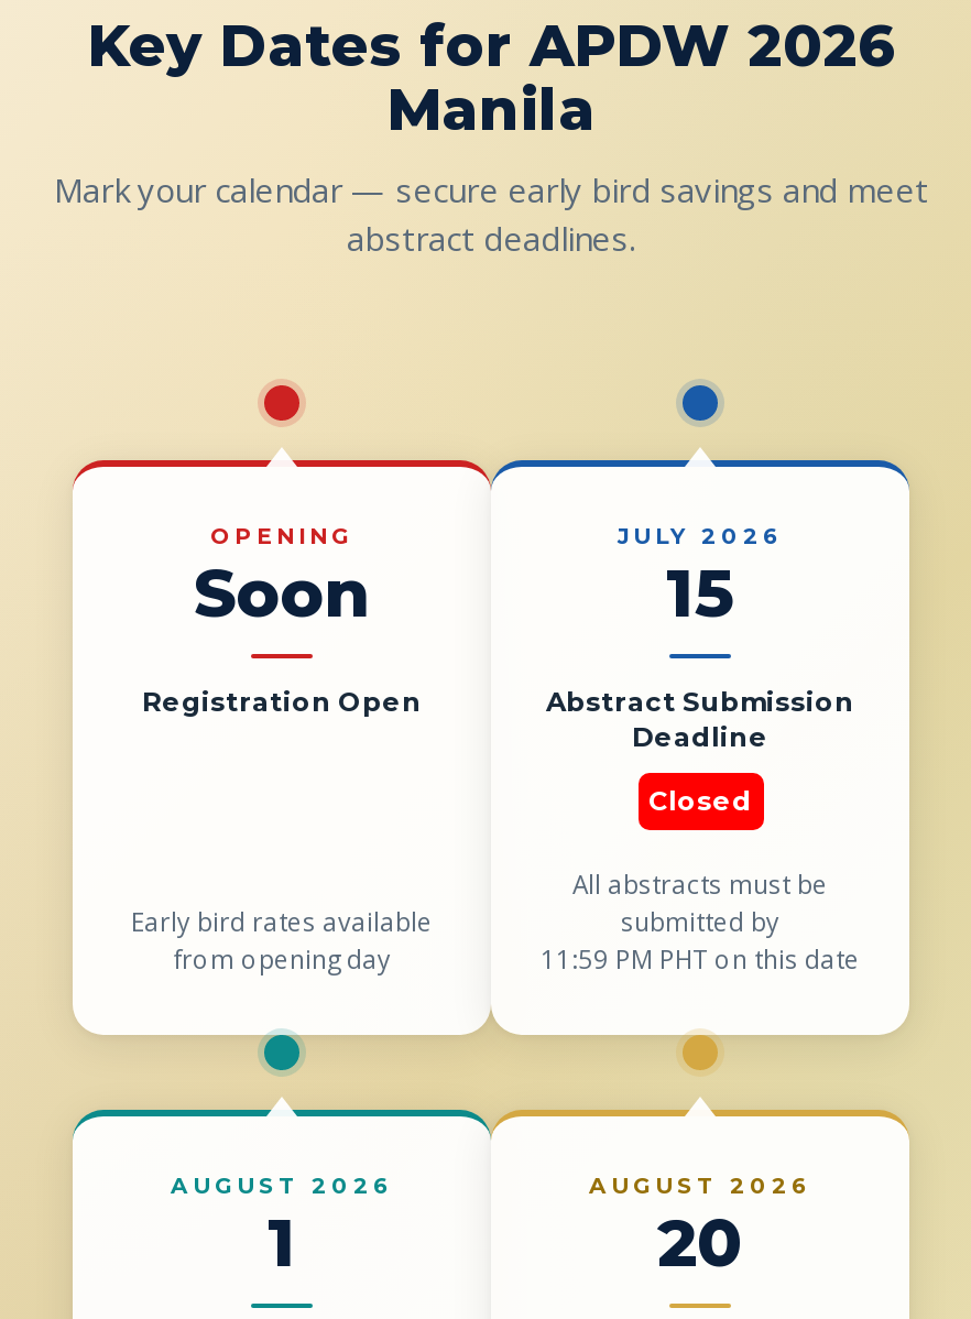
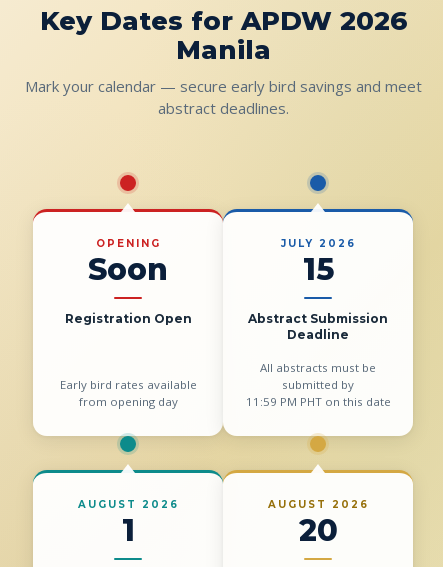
- Closed
